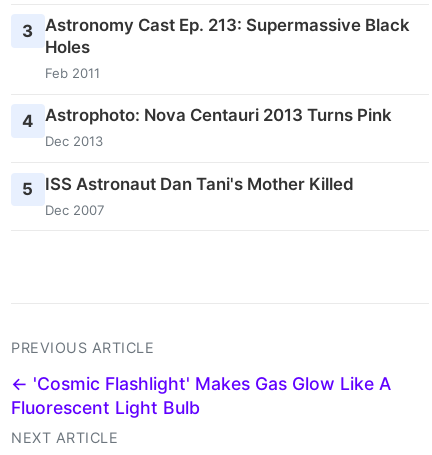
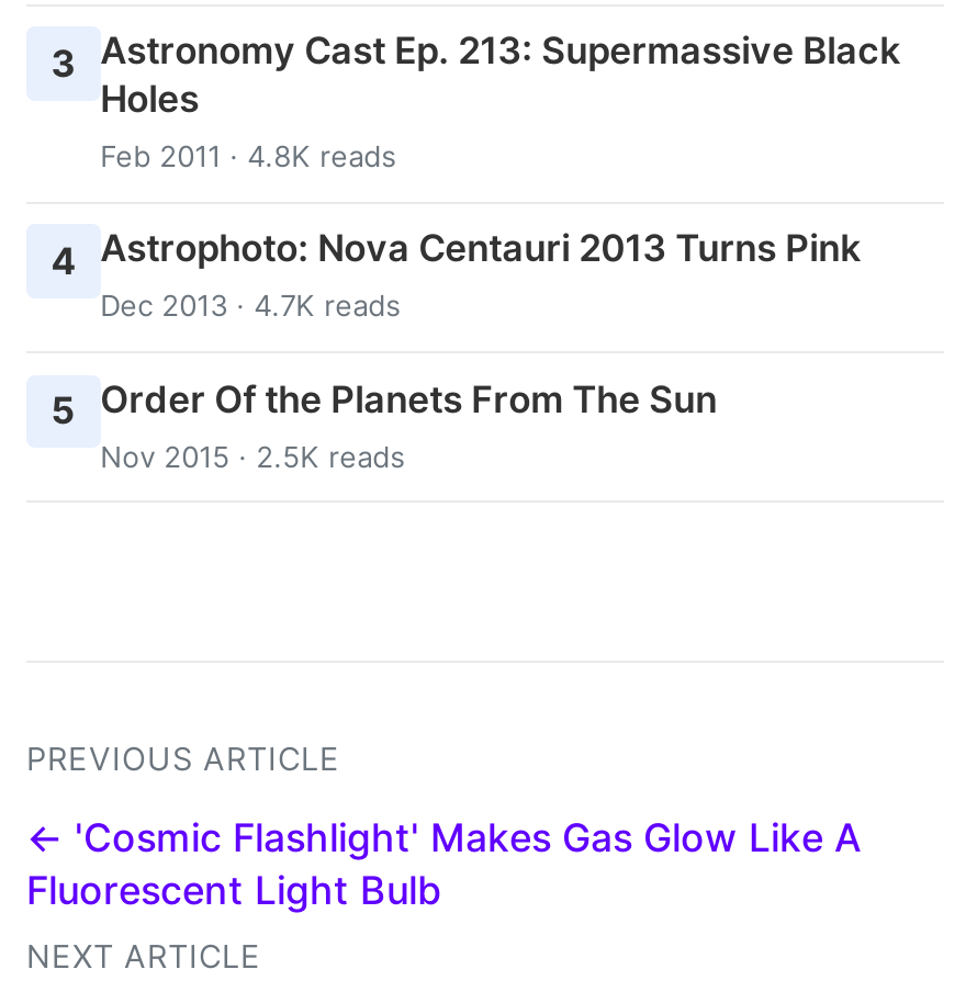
- Feb 2011
+ Feb 2011 · 4.8K reads

- Dec 2013
+ Dec 2013 · 4.7K reads

- 5 ISS Astronaut Dan Tani's Mother Killed
- Dec 2007
+ 5 Order Of the Planets From The Sun
+ Nov 2015 · 2.5K reads
